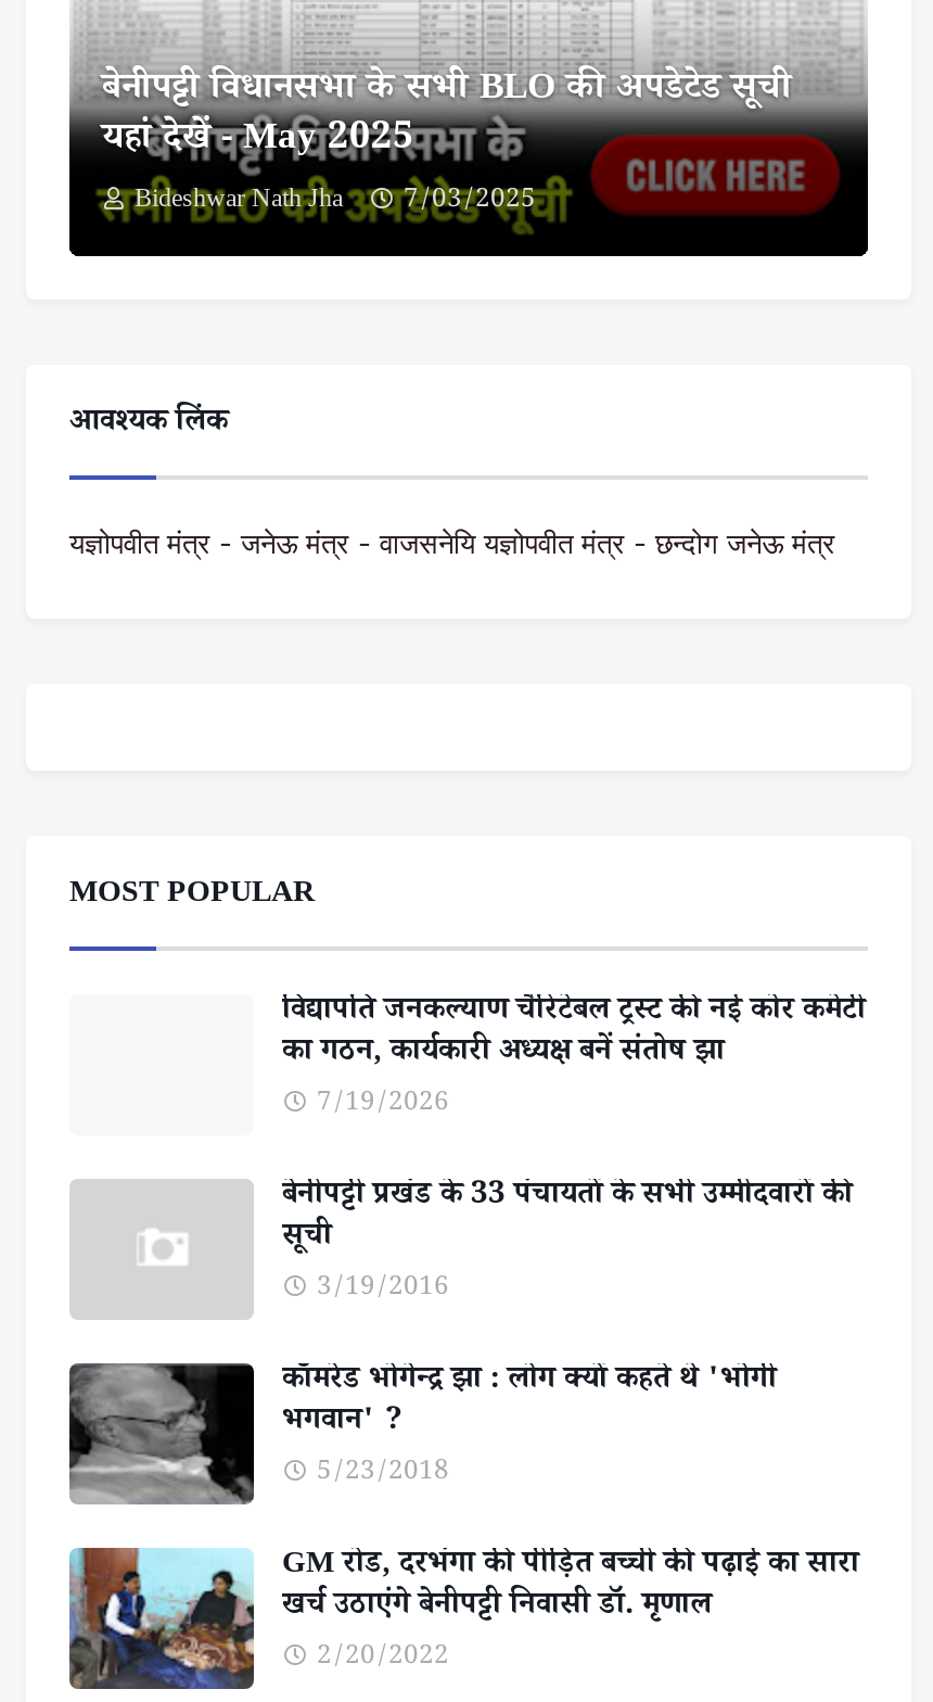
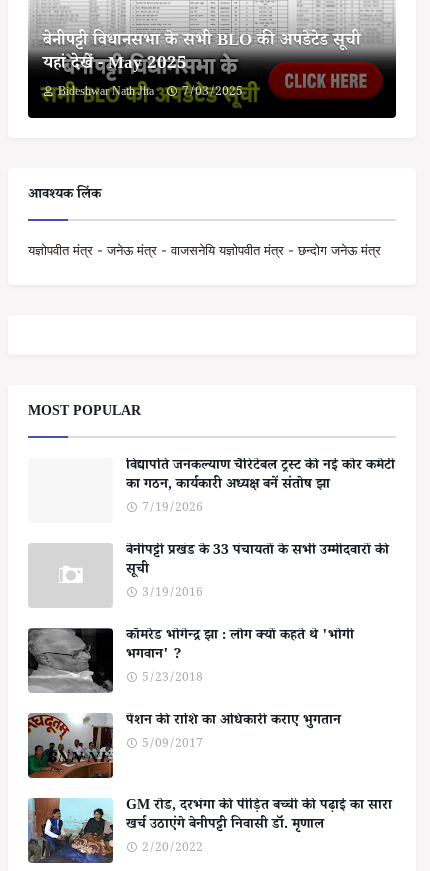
+ [image]
+ पेंशन की राशि का अधिकारी कराए भुगतान
+ 5/09/2017
